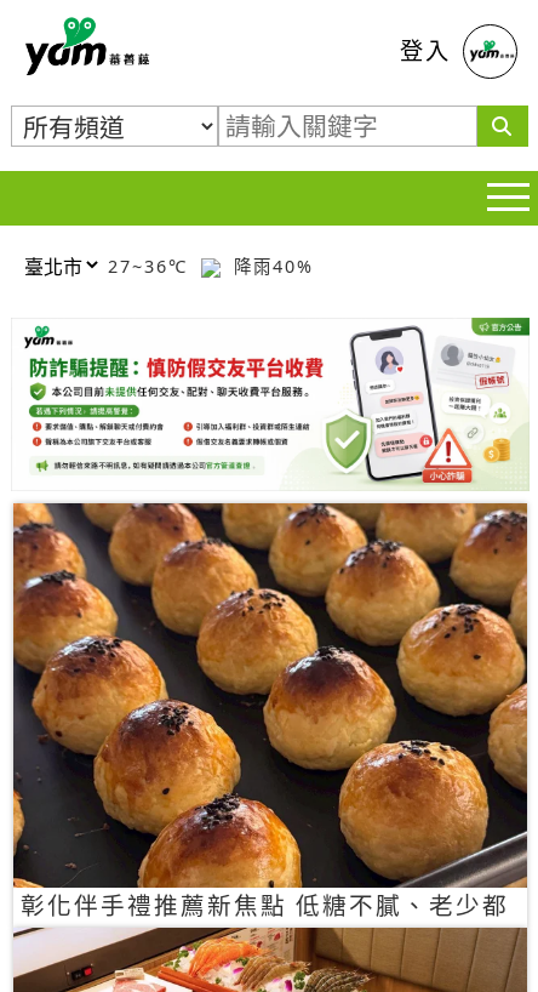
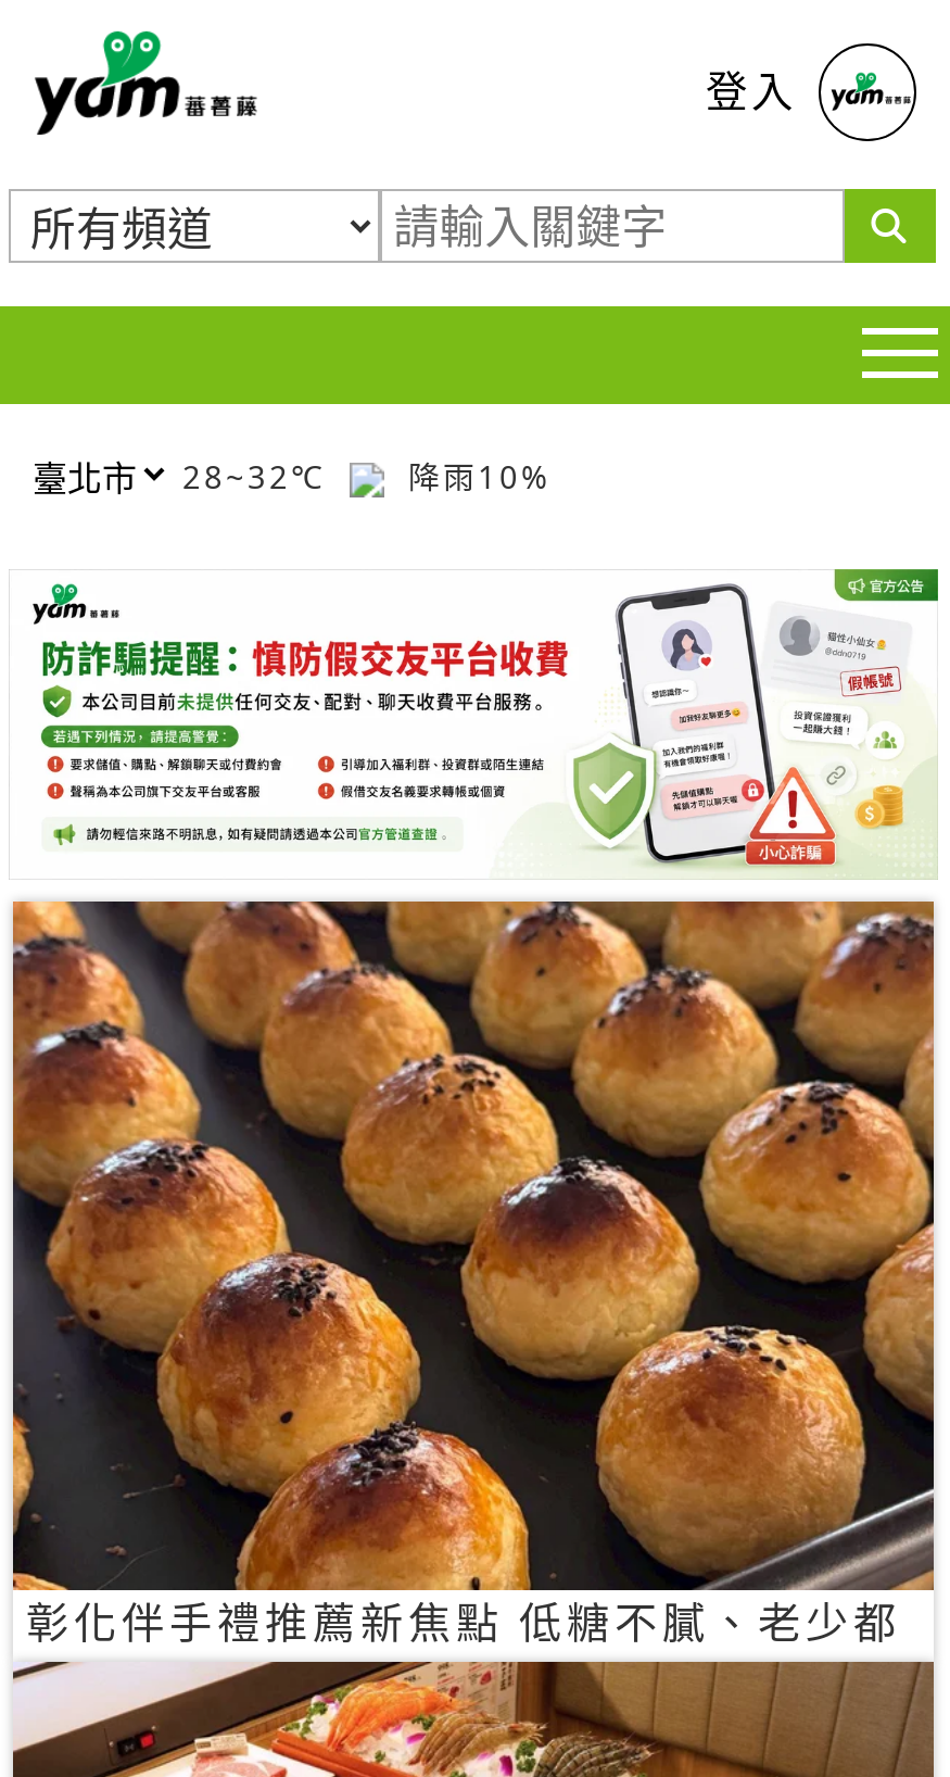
- 27~36℃
+ 28~32℃

- 降雨40%
+ 降雨10%
